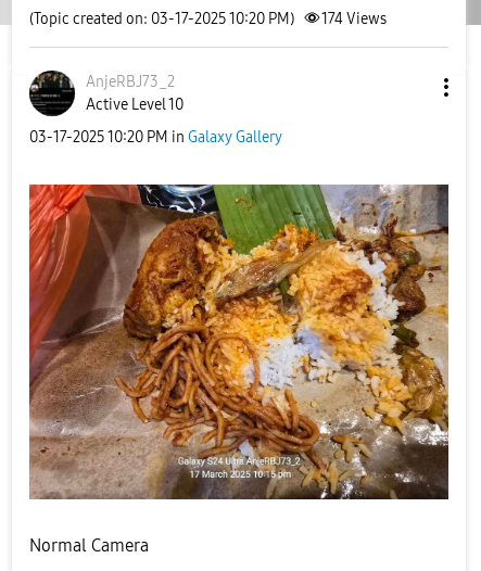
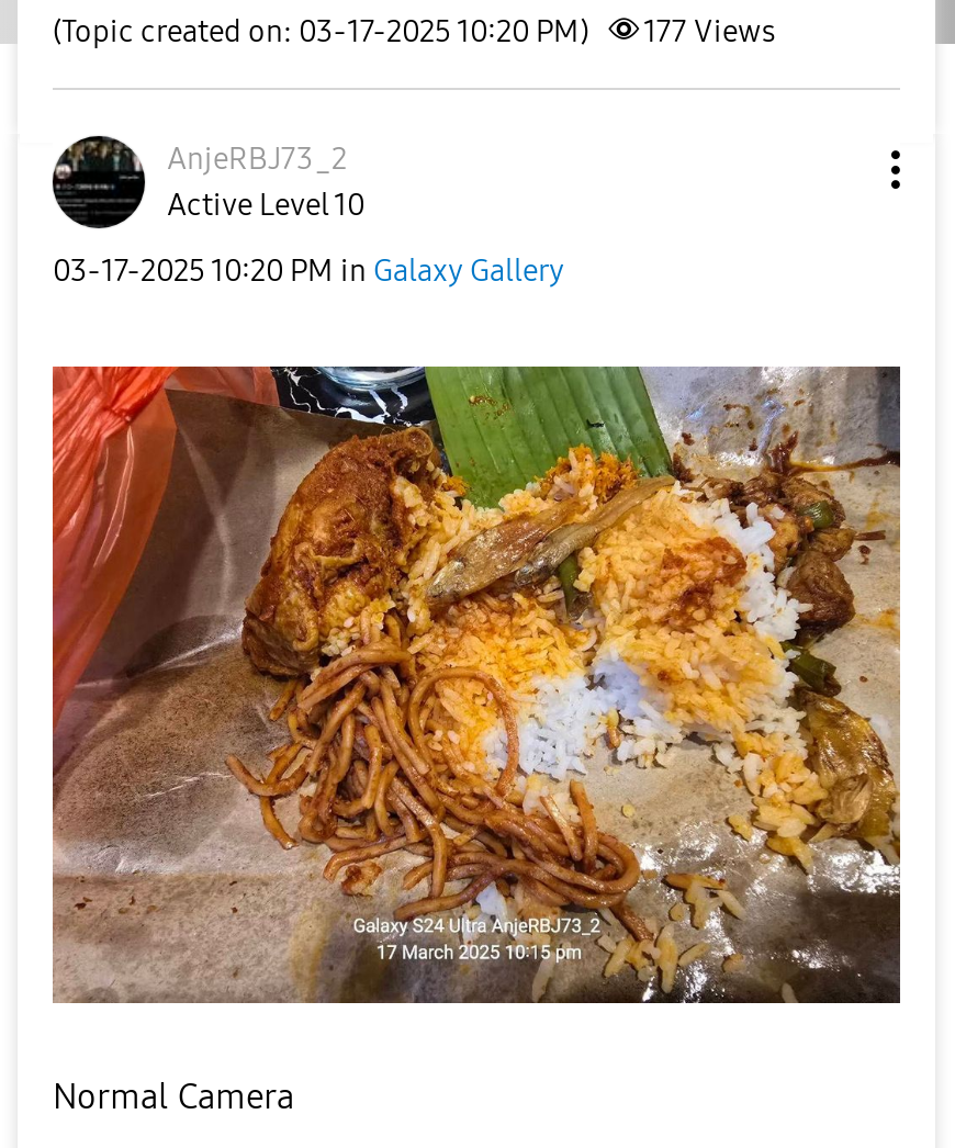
- (Topic created on: 03-17-2025 10:20 PM) 174 Views
+ (Topic created on: 03-17-2025 10:20 PM) 177 Views
